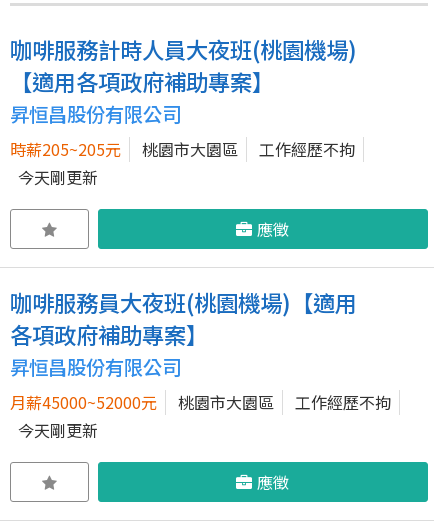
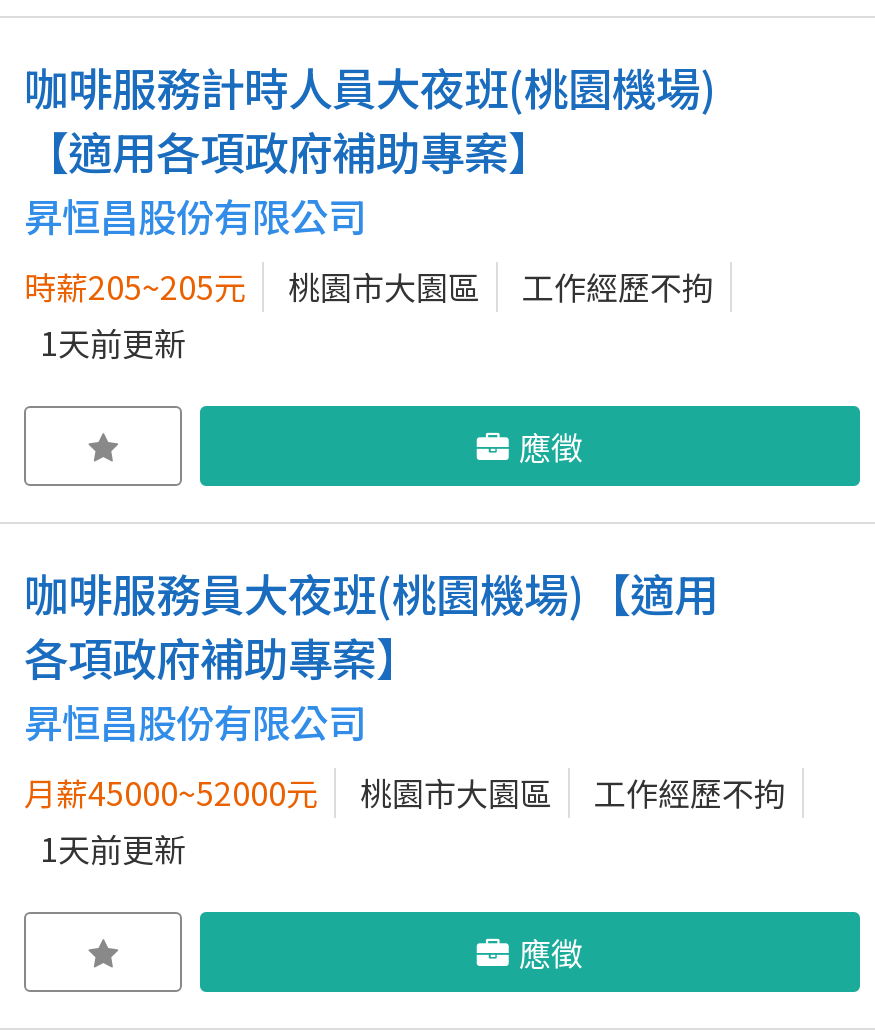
- 今天剛更新
+ 1天前更新

- 今天剛更新
+ 1天前更新
